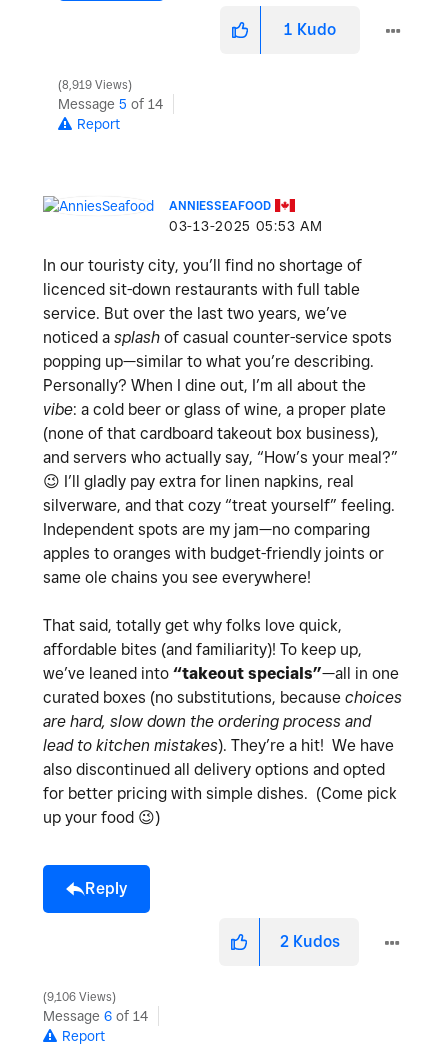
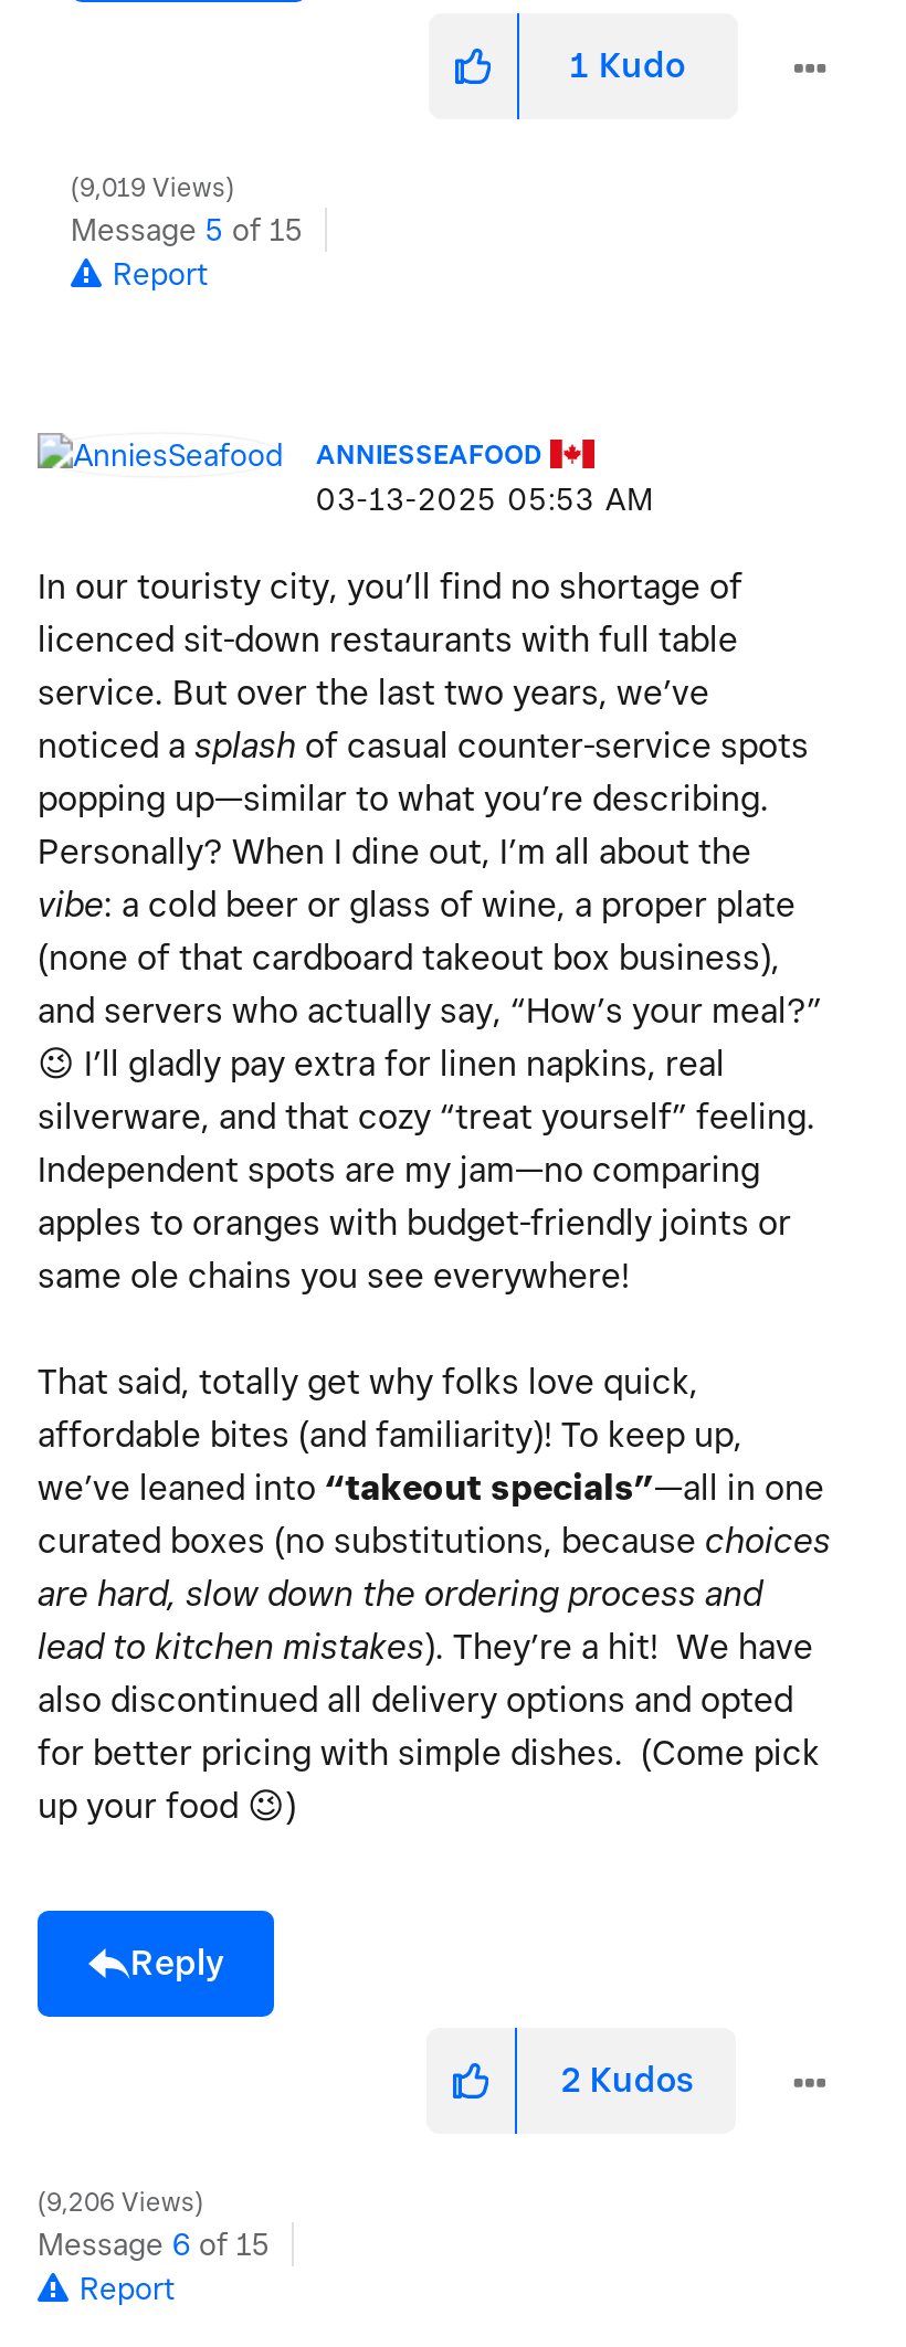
- 8,919 Views
+ 9,019 Views

- Message 5 of 14
+ Message 5 of 15

- 9,106 Views
+ 9,206 Views

- Message 6 of 14
+ Message 6 of 15
